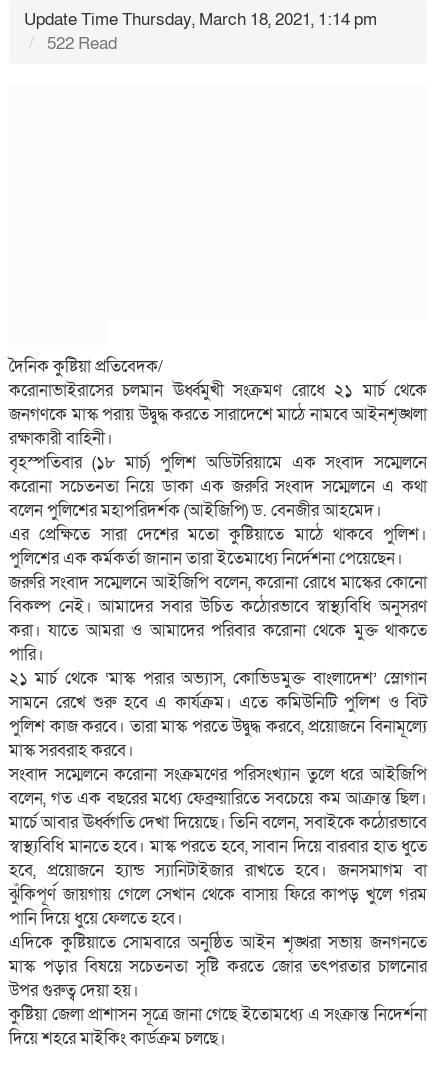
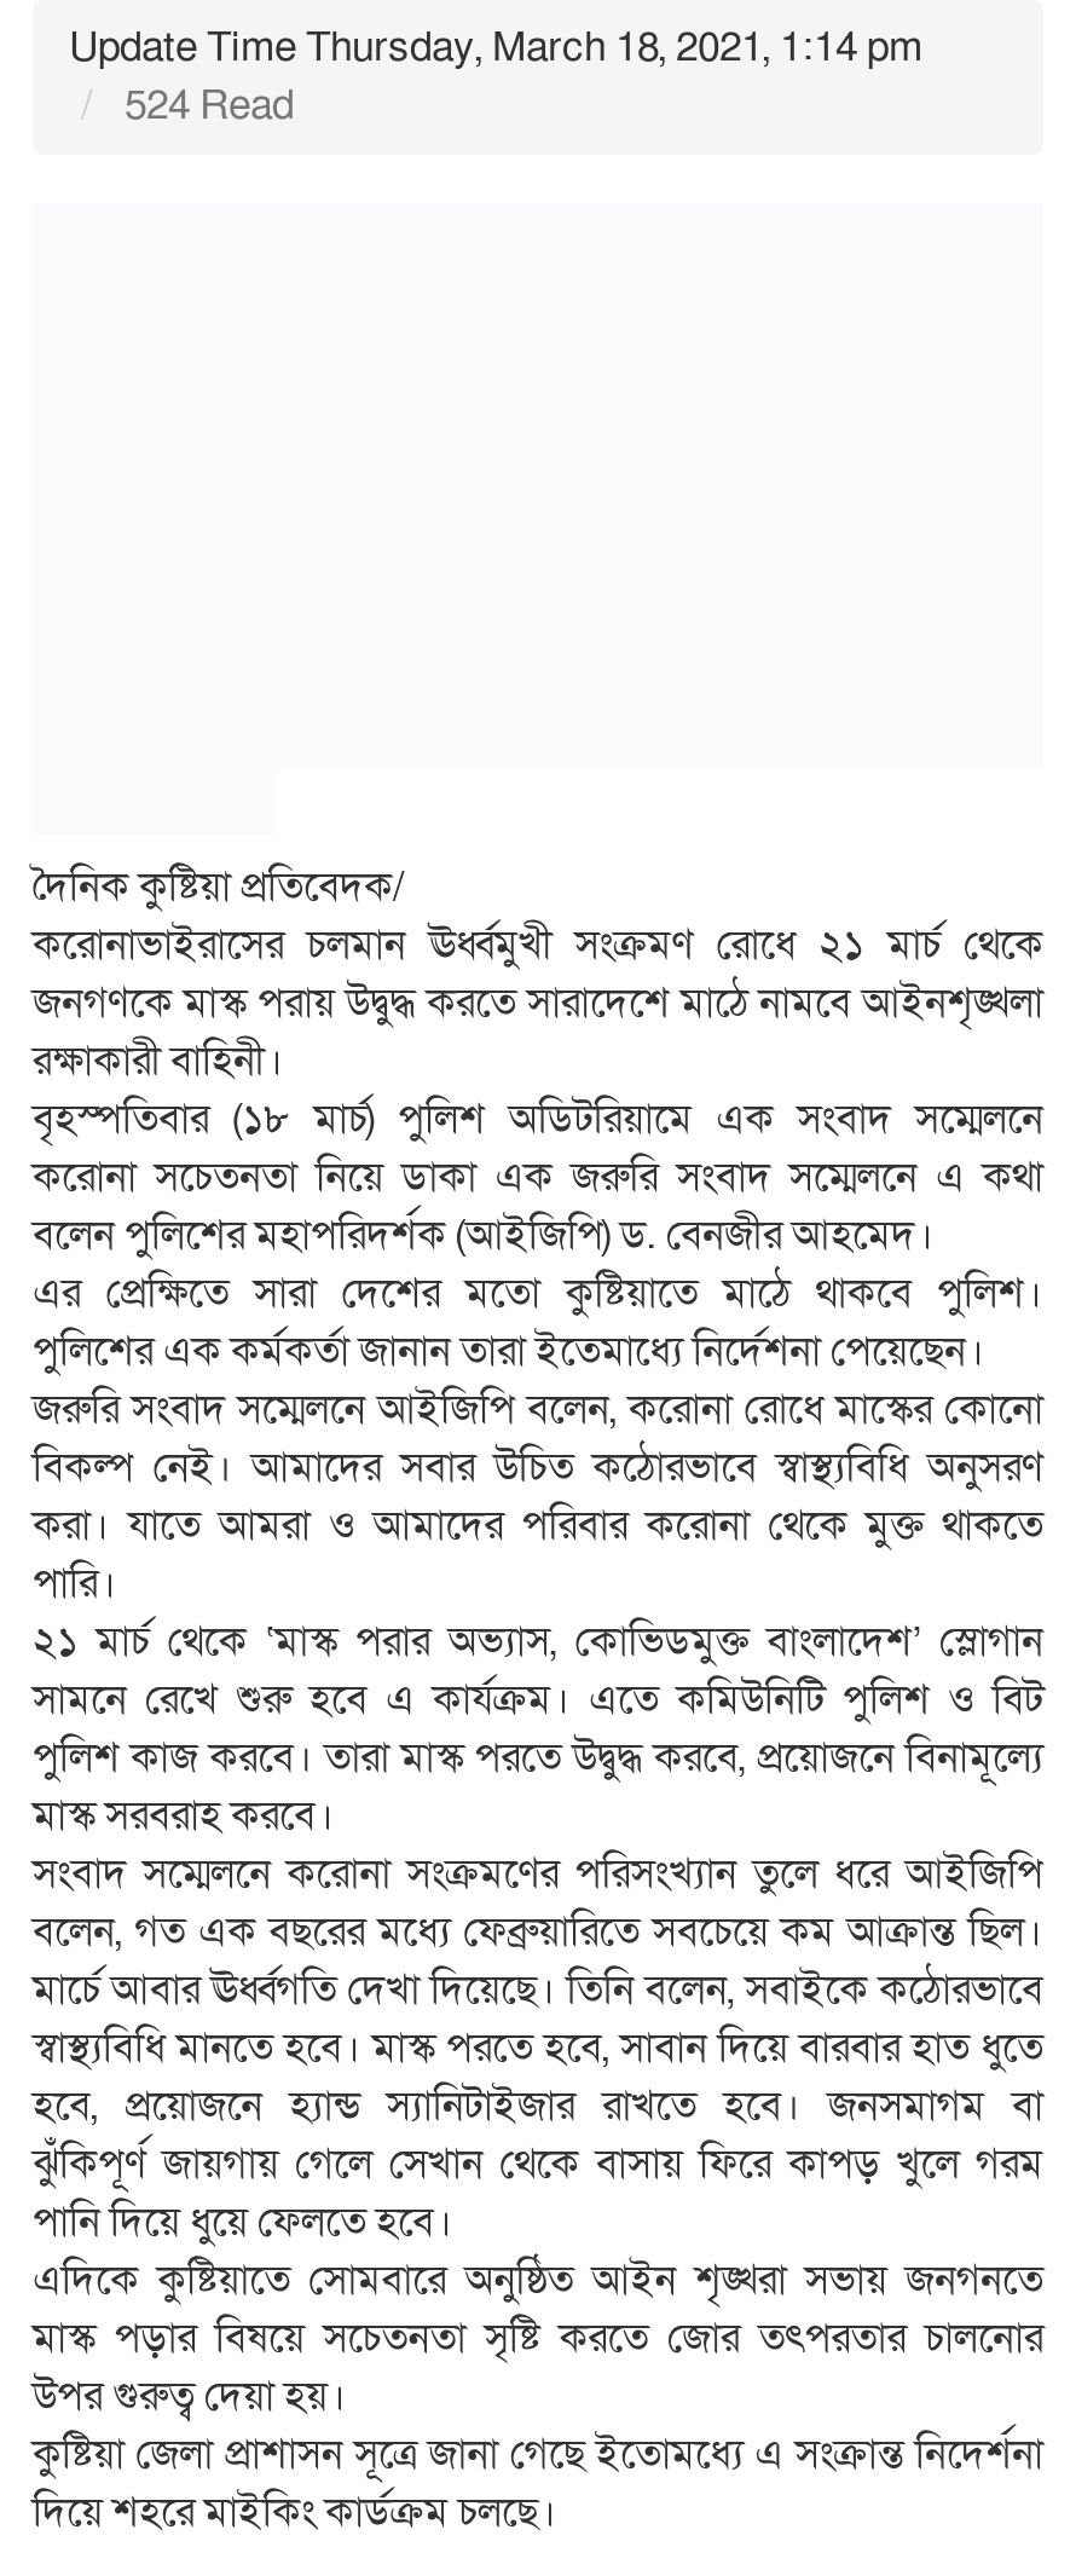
- 522 Read
+ 524 Read
